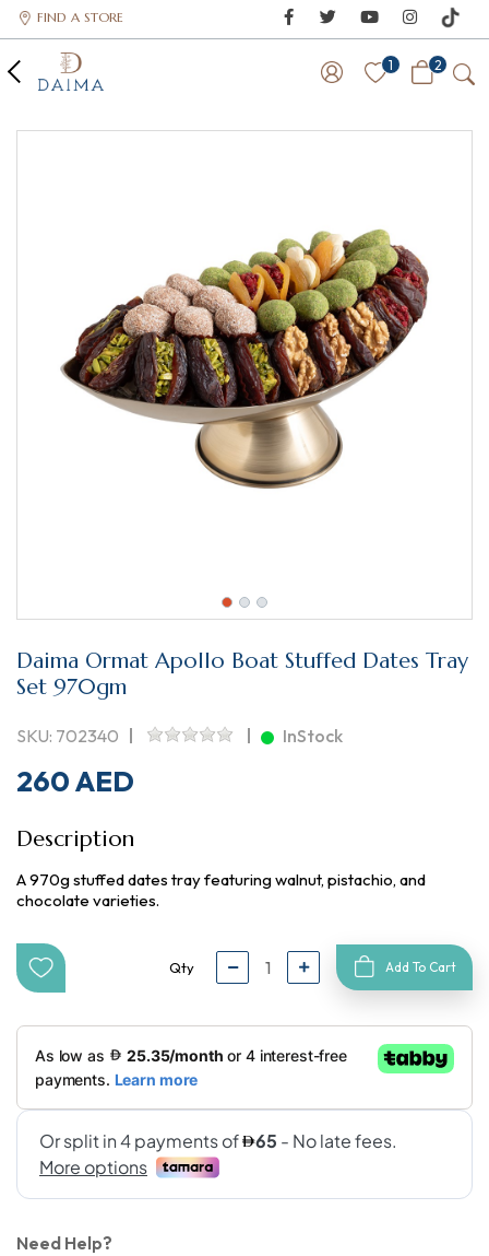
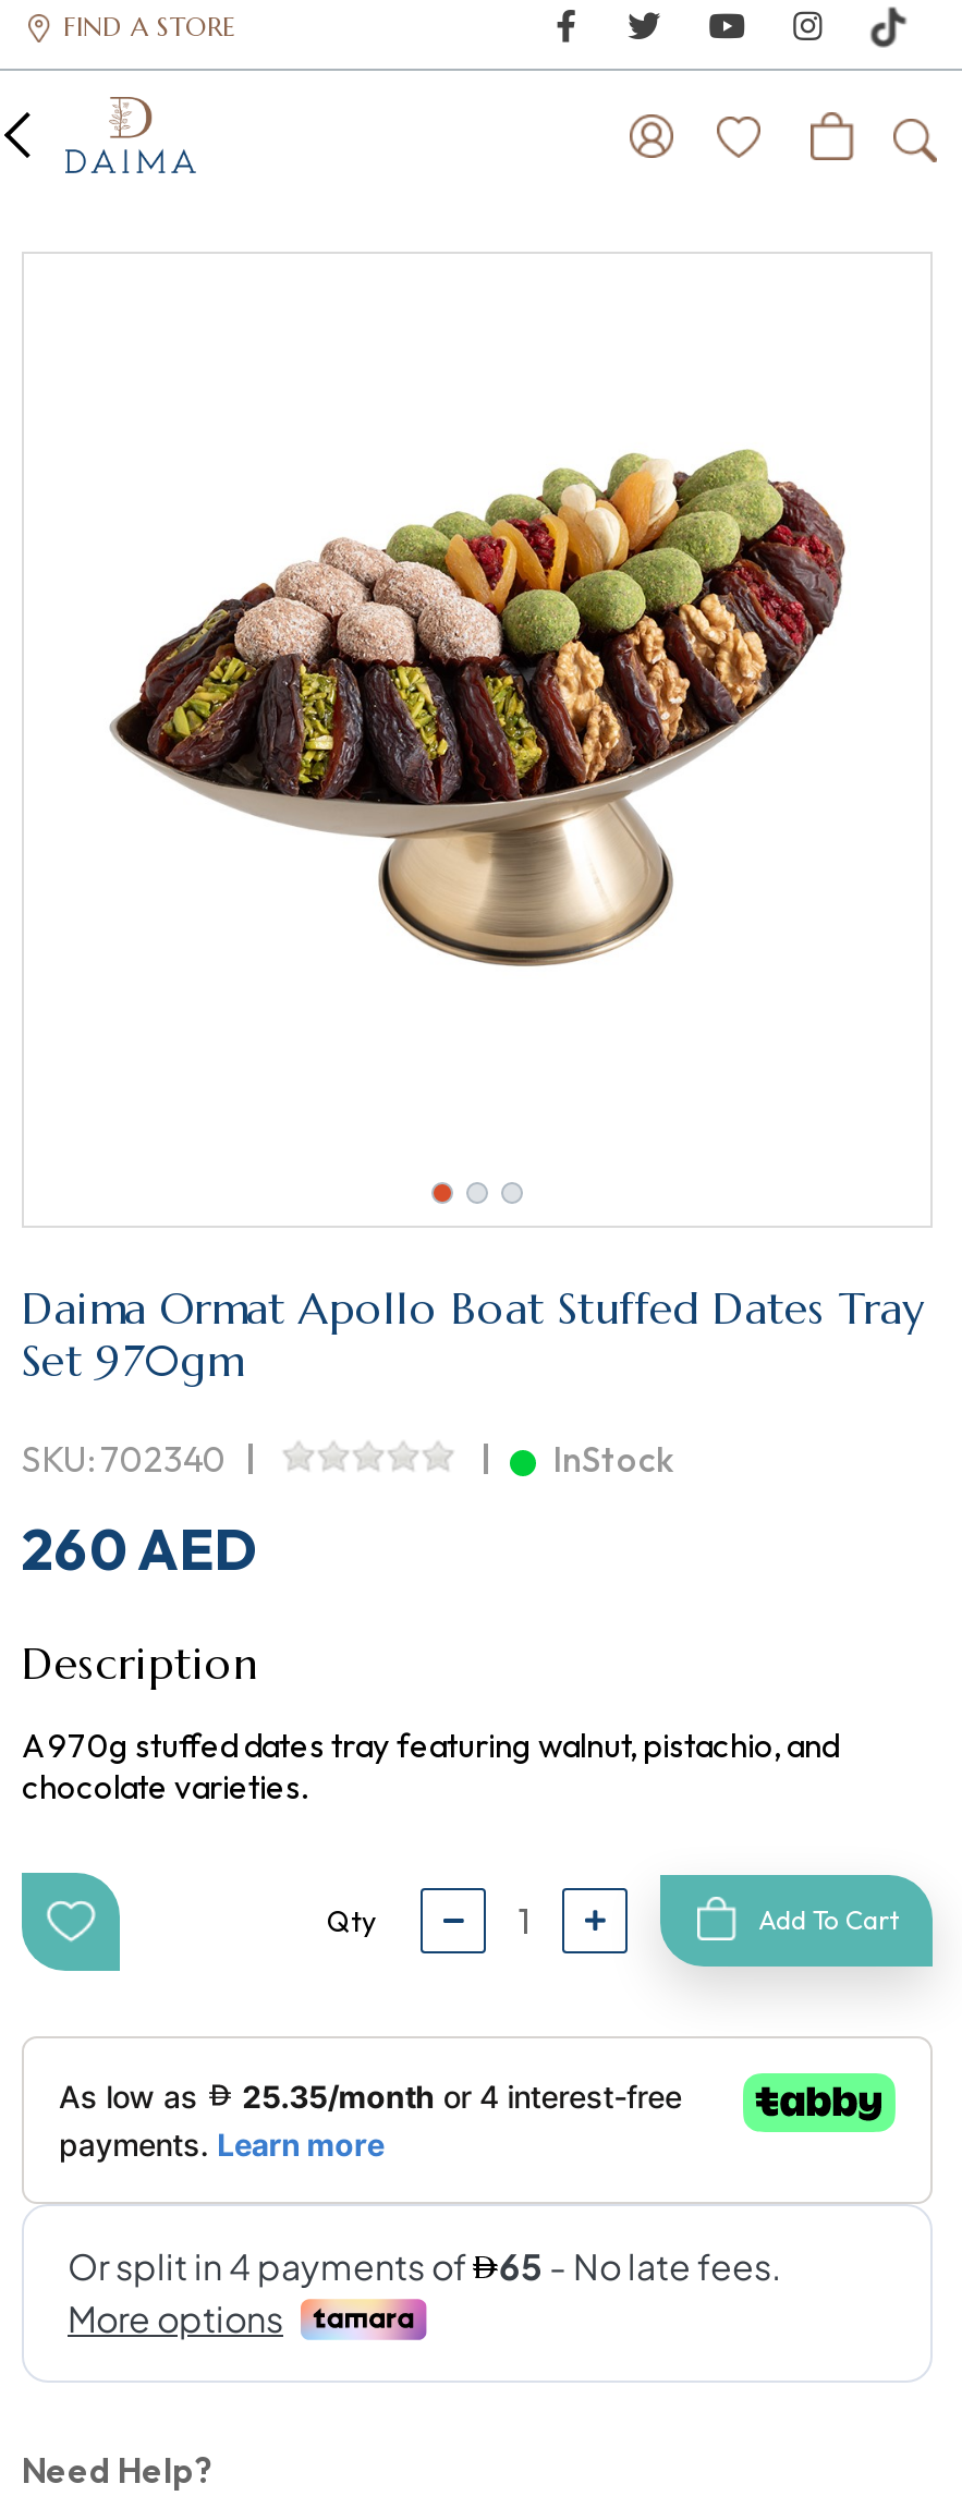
- 1
- 2
